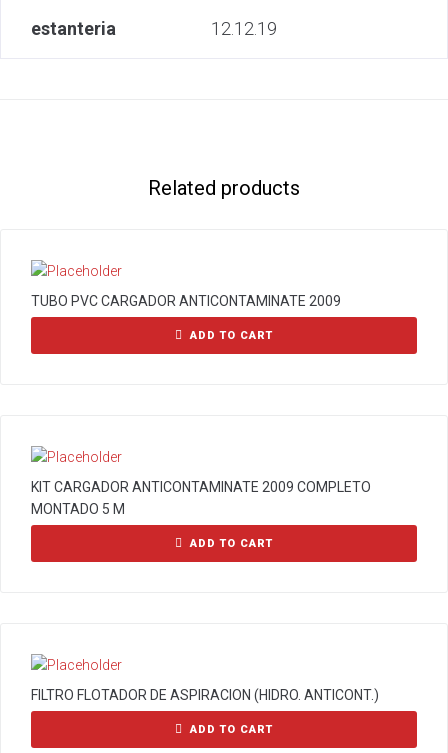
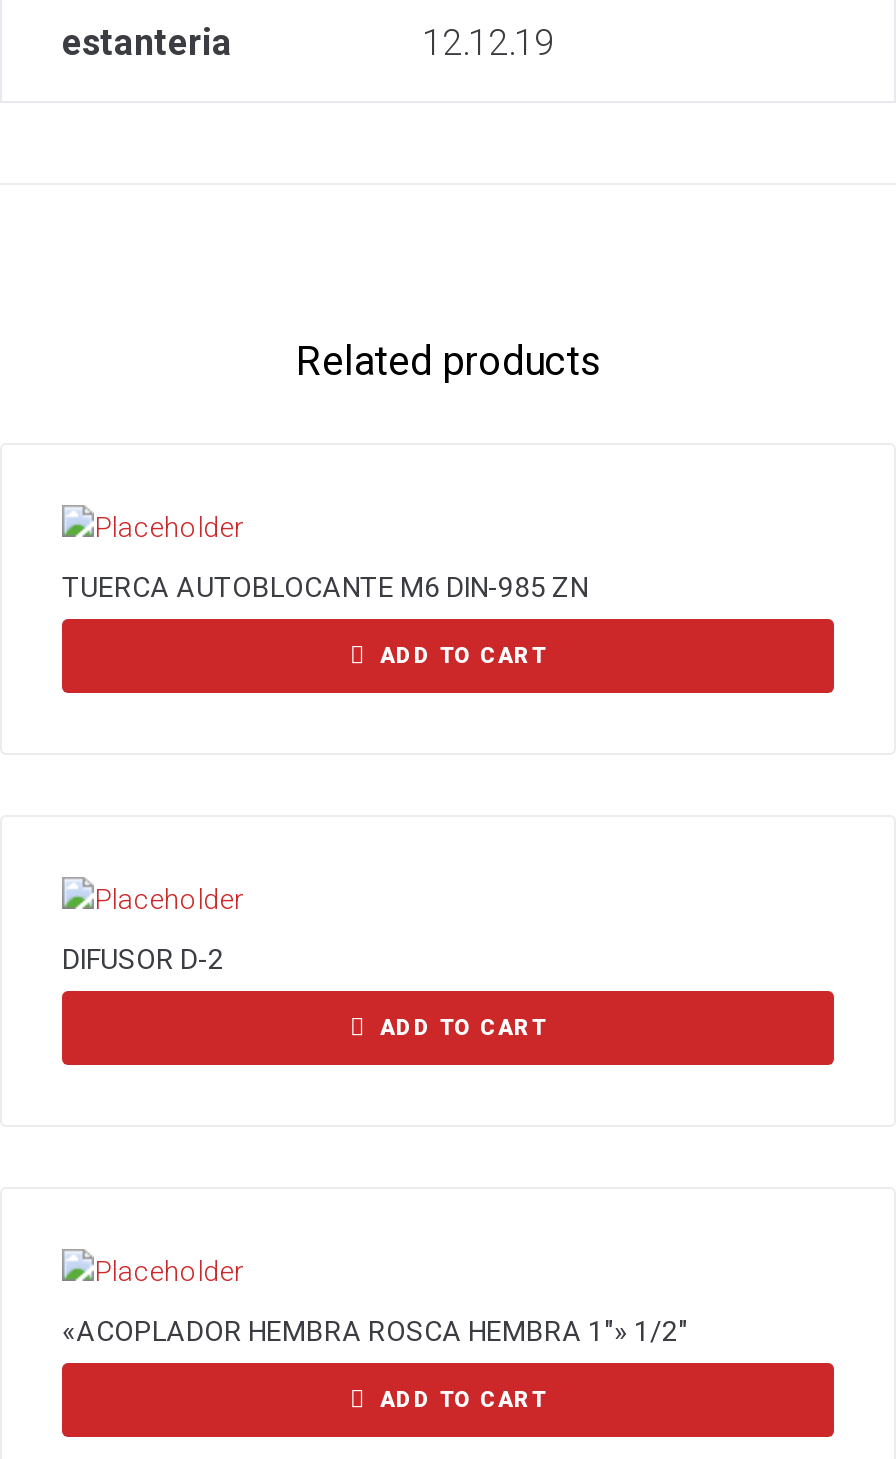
- TUBO PVC CARGADOR ANTICONTAMINATE 2009
+ TUERCA AUTOBLOCANTE M6 DIN-985 ZN

- KIT CARGADOR ANTICONTAMINATE 2009 COMPLETO
- MONTADO 5 M
+ DIFUSOR D-2

- FILTRO FLOTADOR DE ASPIRACION (HIDRO. ANTICONT.)
+ «ACOPLADOR HEMBRA ROSCA HEMBRA 1″» 1/2″
